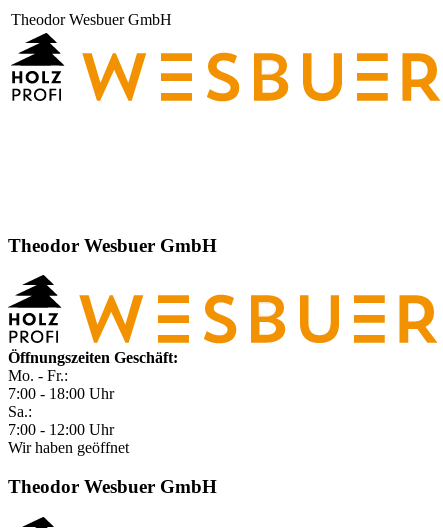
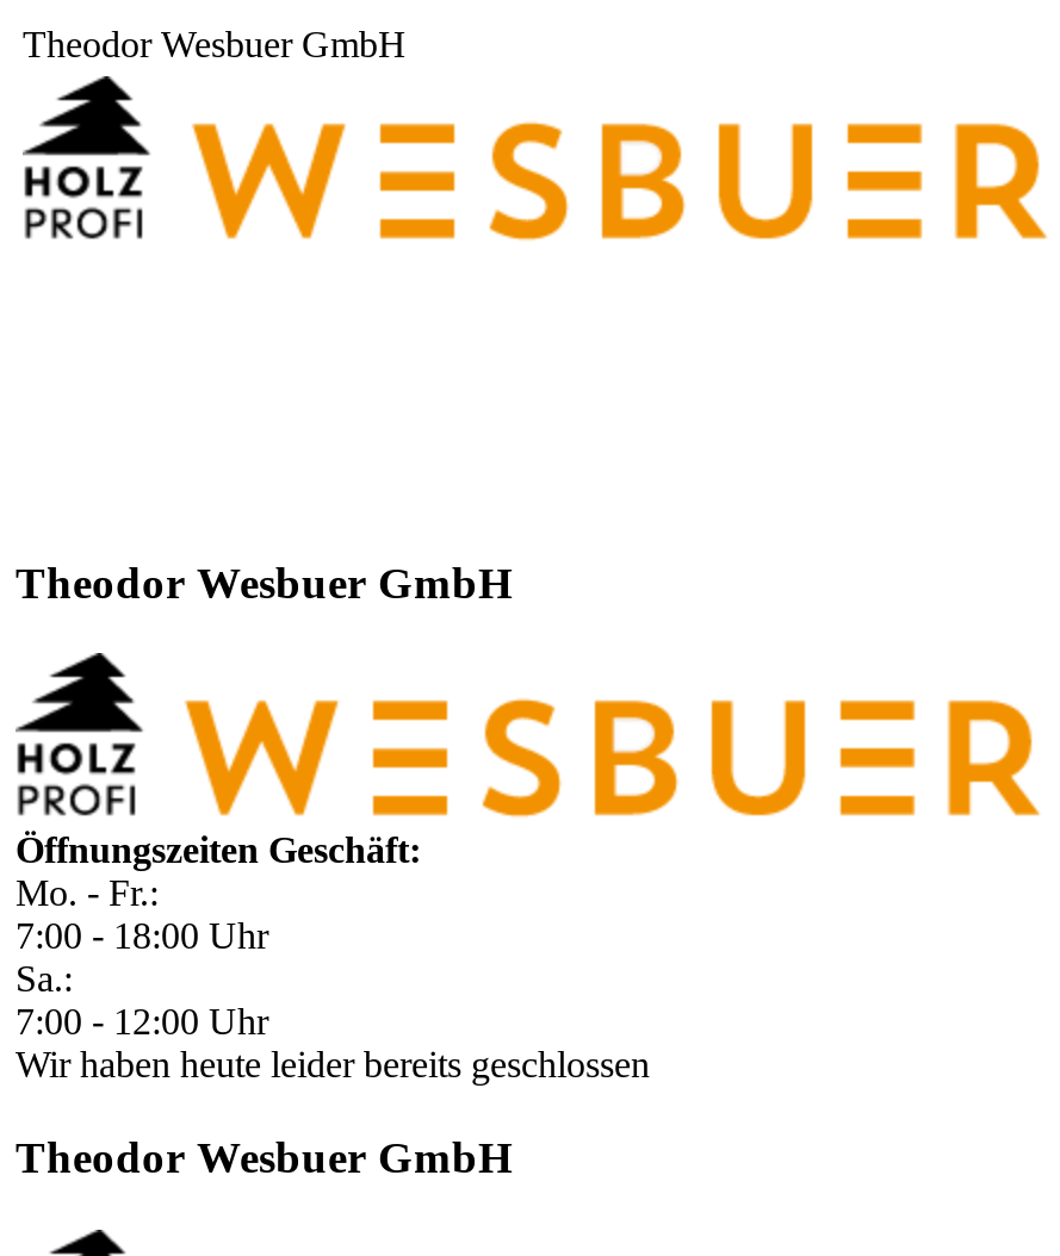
- Wir haben geöffnet
+ Wir haben heute leider bereits geschlossen
